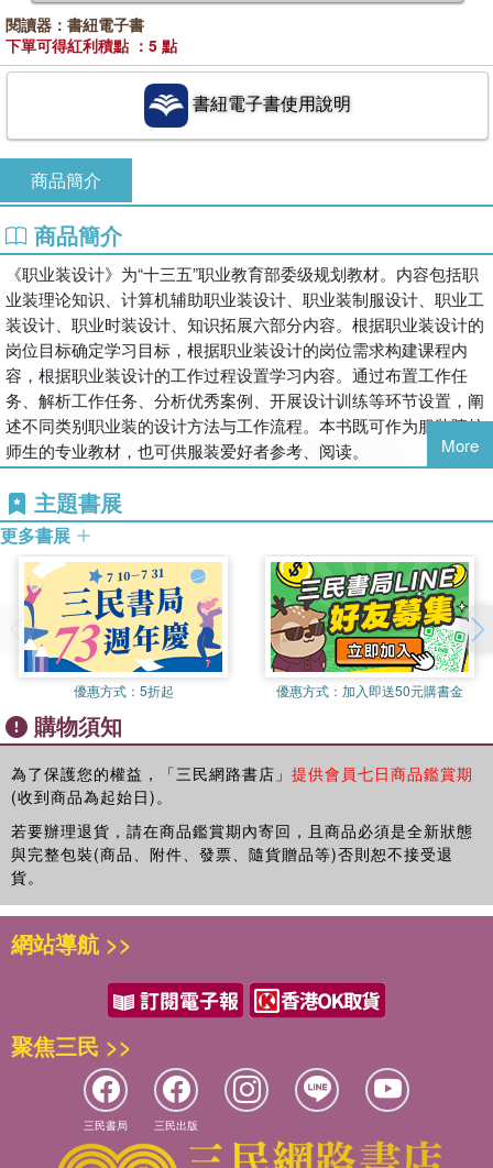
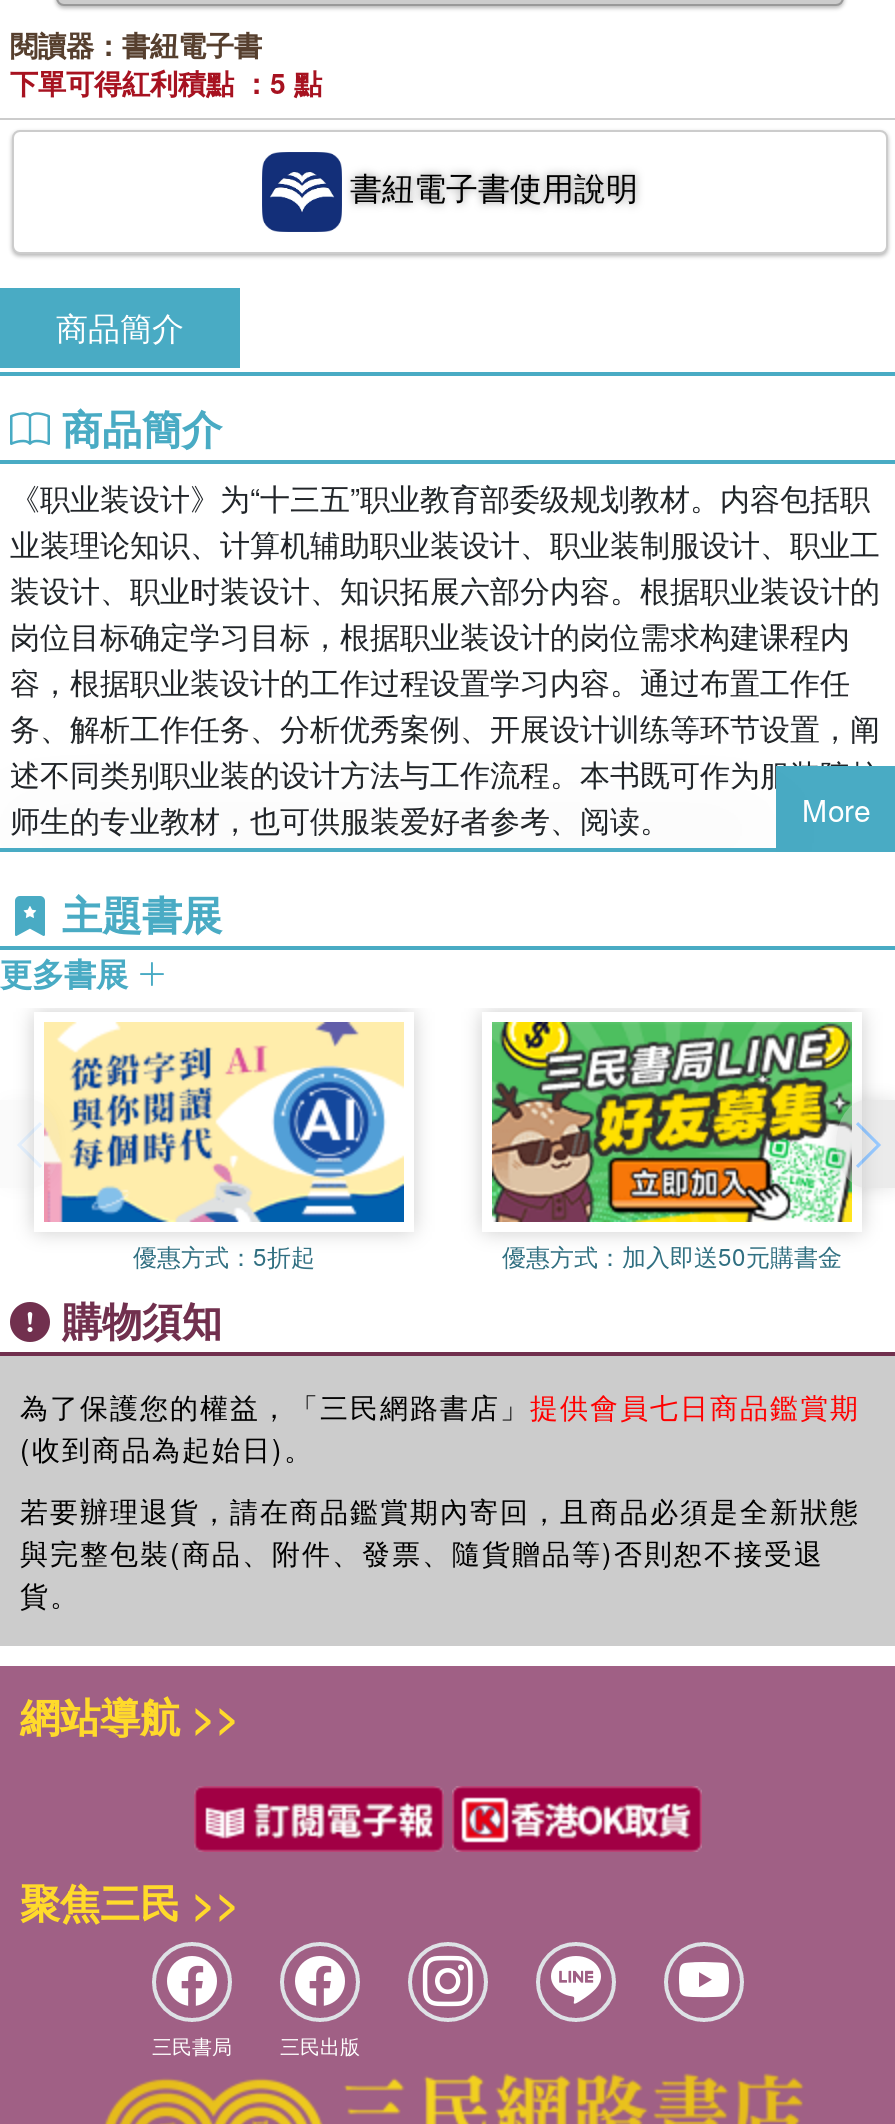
- [image]
+ [image]
